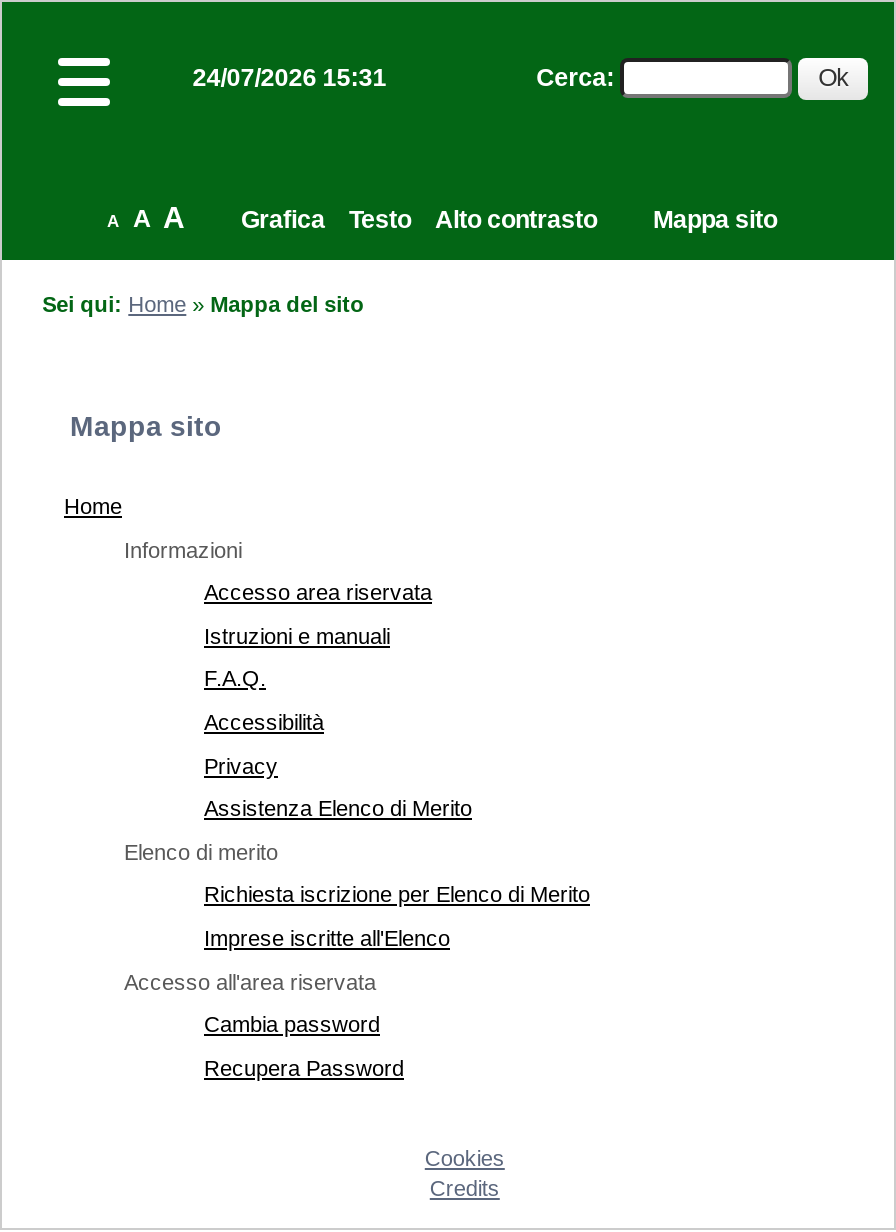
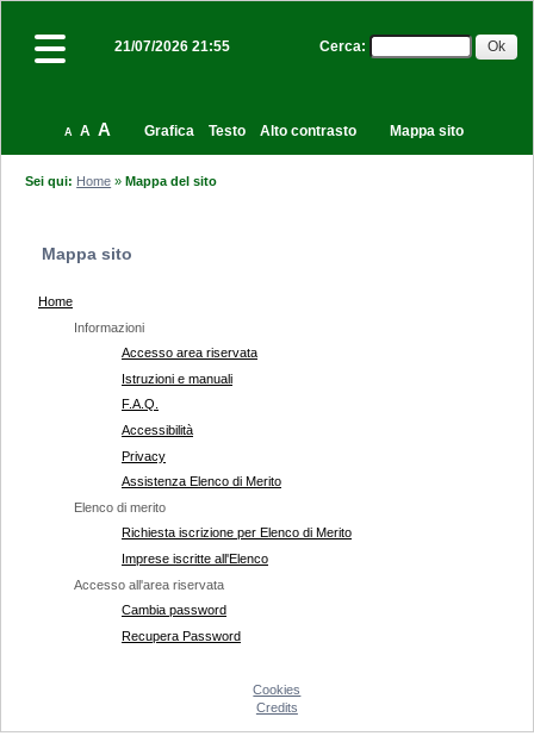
- 24/07/2026 15:31
+ 21/07/2026 21:55
